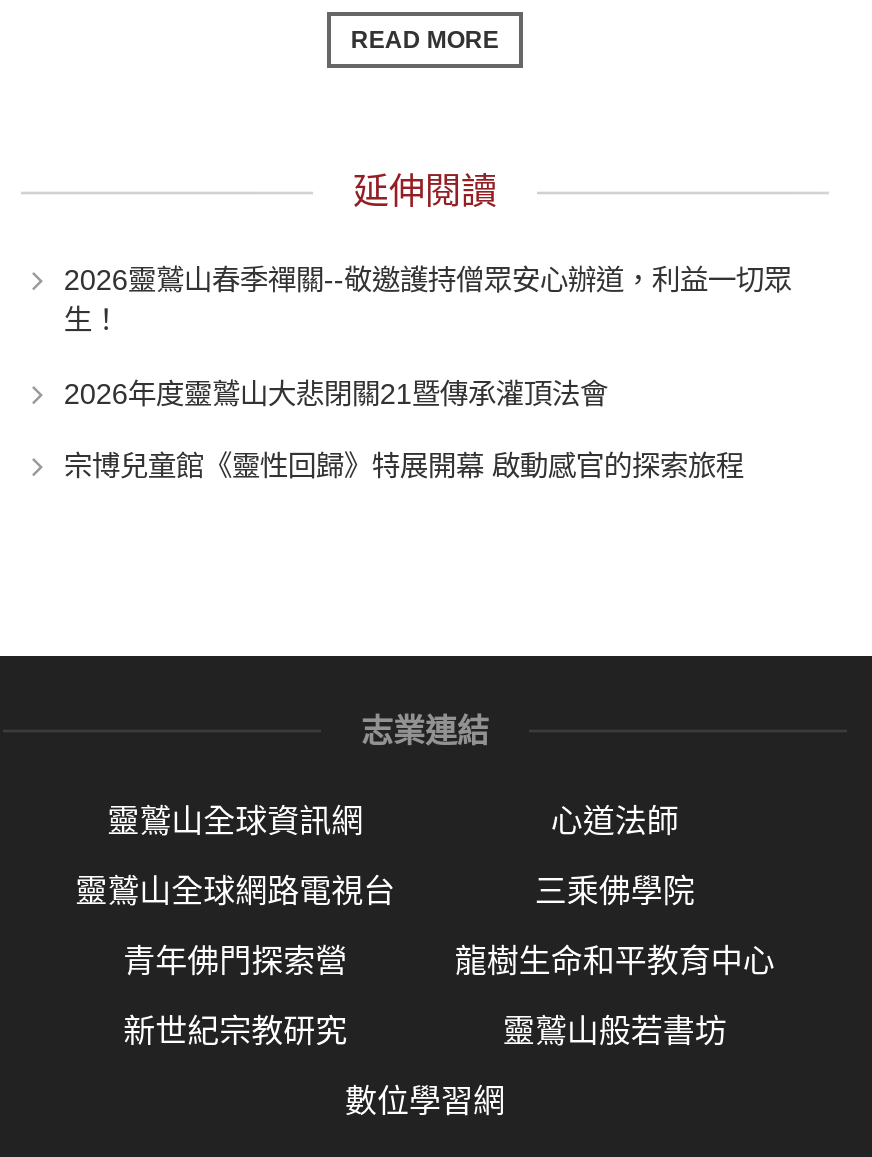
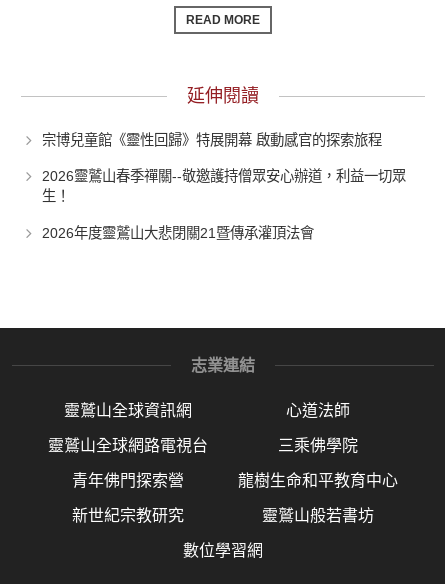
moved down: 2026靈鷲山春季禪關--敬邀護持僧眾安心辦道，利益一切眾 | 生！ | 2026年度靈鷲山大悲閉關21暨傳承灌頂法會

moved up: 宗博兒童館《靈性回歸》特展開幕 啟動感官的探索旅程
